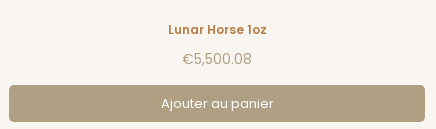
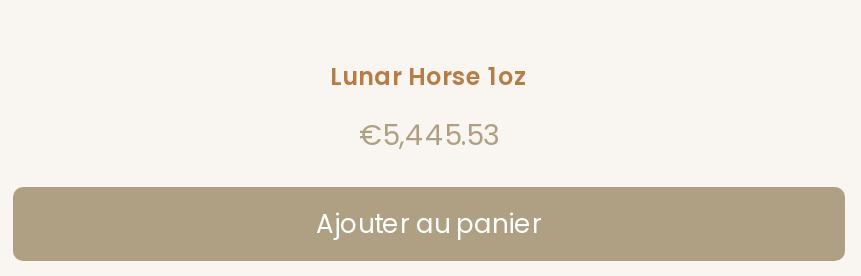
- €5,500.08
+ €5,445.53
